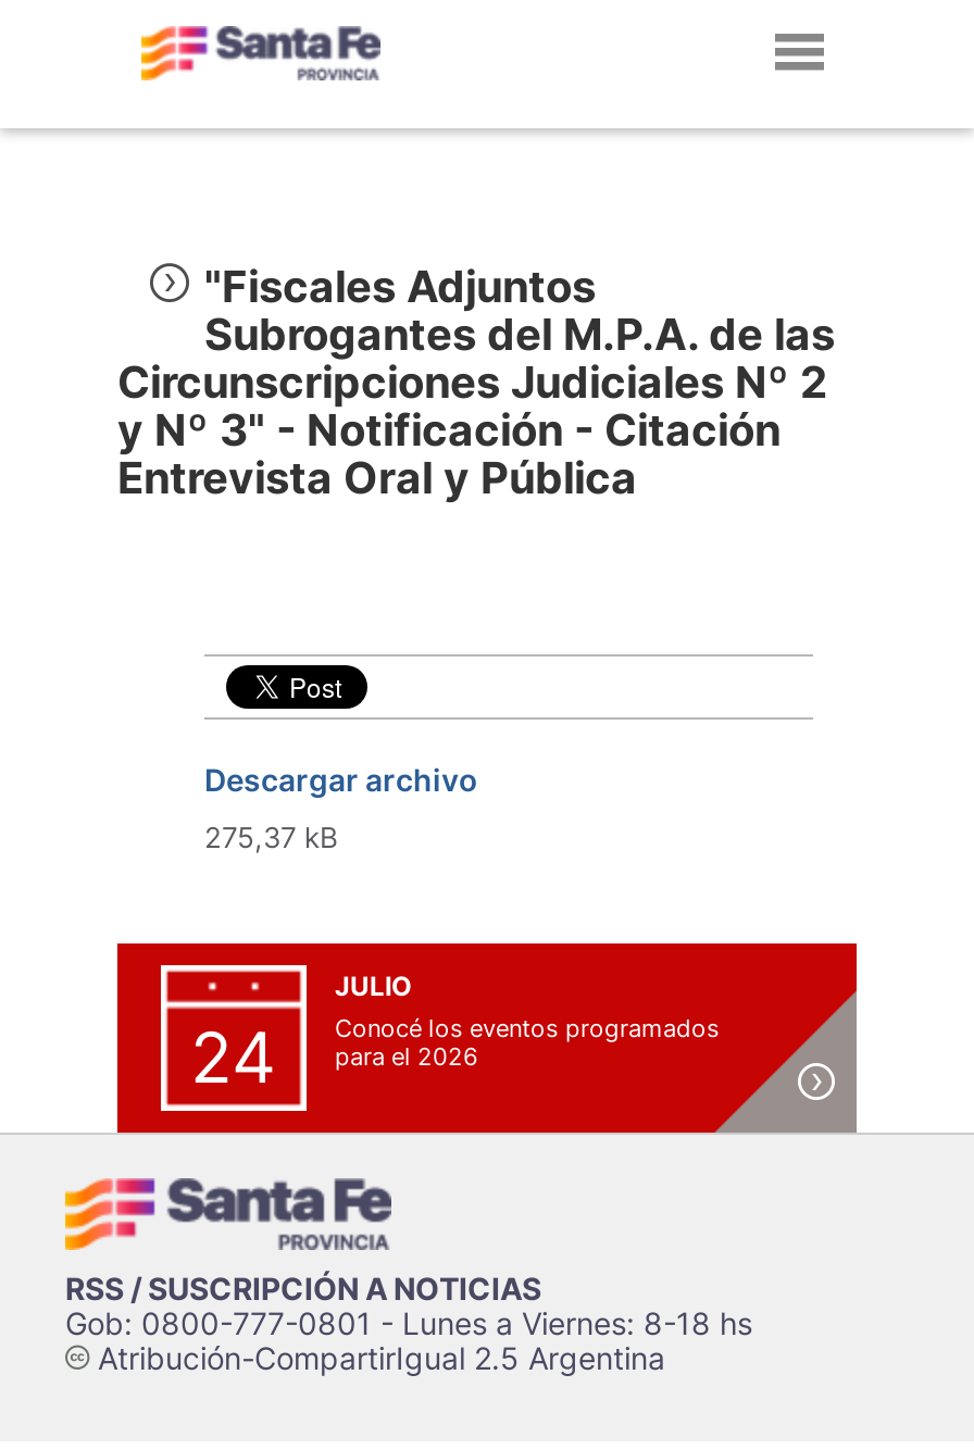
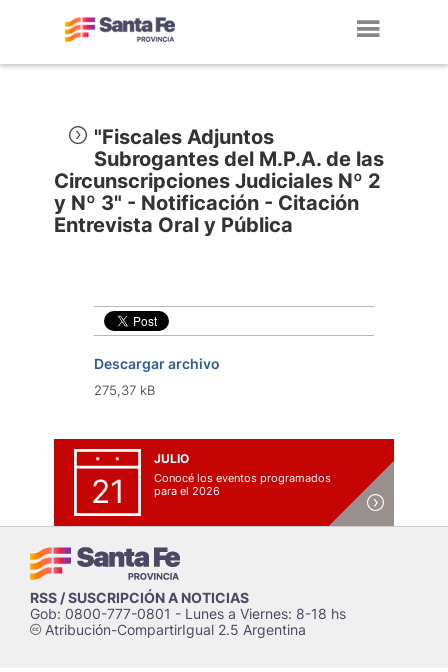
- 24
+ 21
